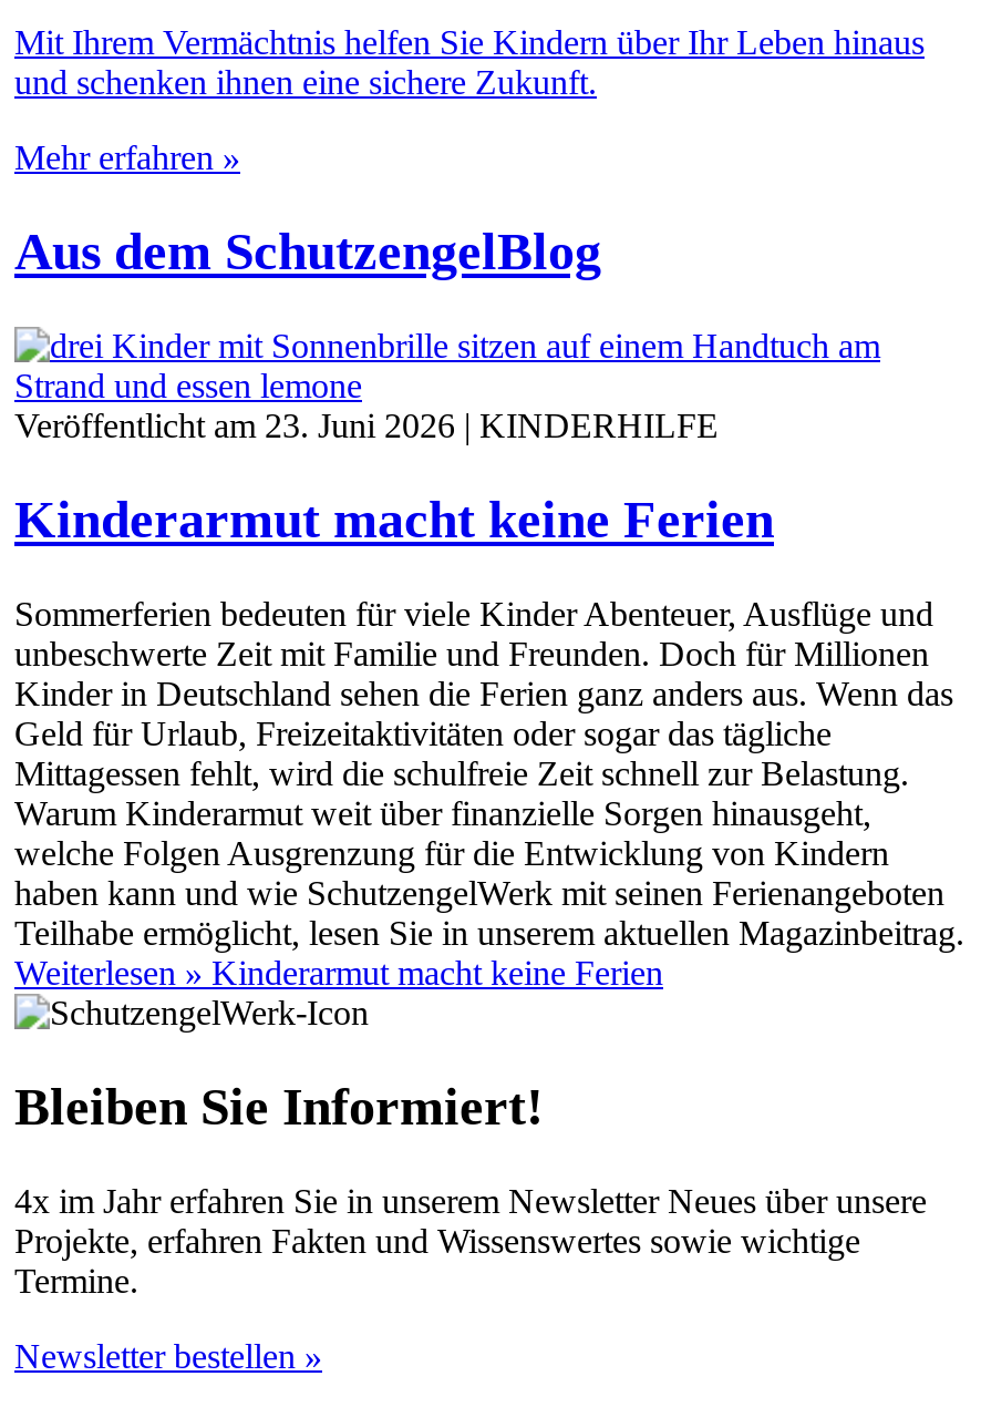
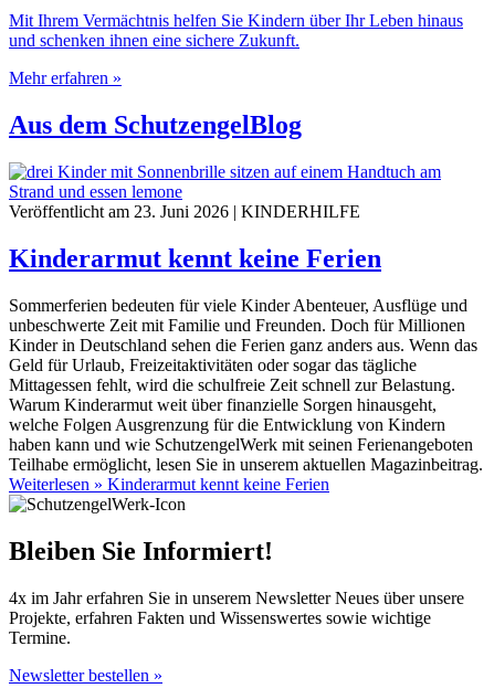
- Kinderarmut macht keine Ferien
+ Kinderarmut kennt keine Ferien

- Weiterlesen » Kinderarmut macht keine Ferien
+ Weiterlesen » Kinderarmut kennt keine Ferien
